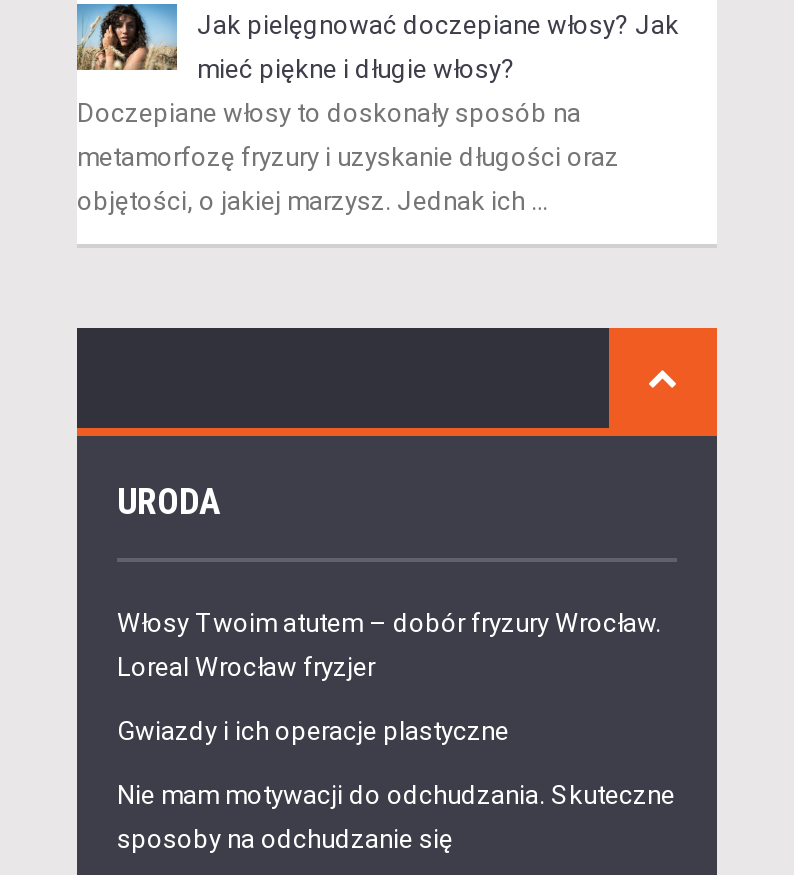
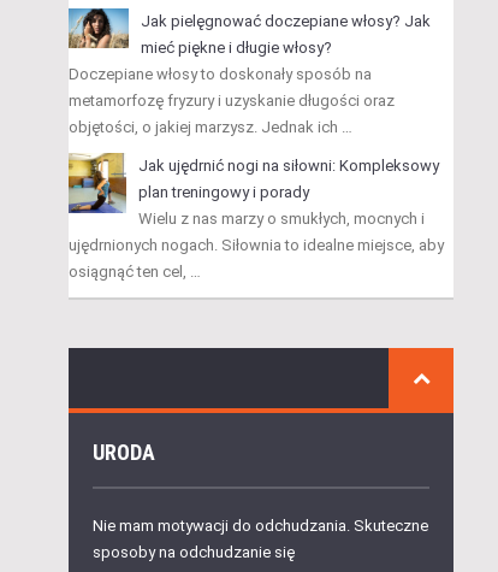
+ [image]
+ Jak ujędrnić nogi na siłowni: Kompleksowy
+ plan treningowy i porady
+ Wielu z nas marzy o smukłych, mocnych i
+ ujędrnionych nogach. Siłownia to idealne miejsce, aby
+ osiągnąć ten cel, …

moved down: URODA

- Włosy Twoim atutem – dobór fryzury Wrocław.
- Loreal Wrocław fryzjer
- Gwiazdy i ich operacje plastyczne
